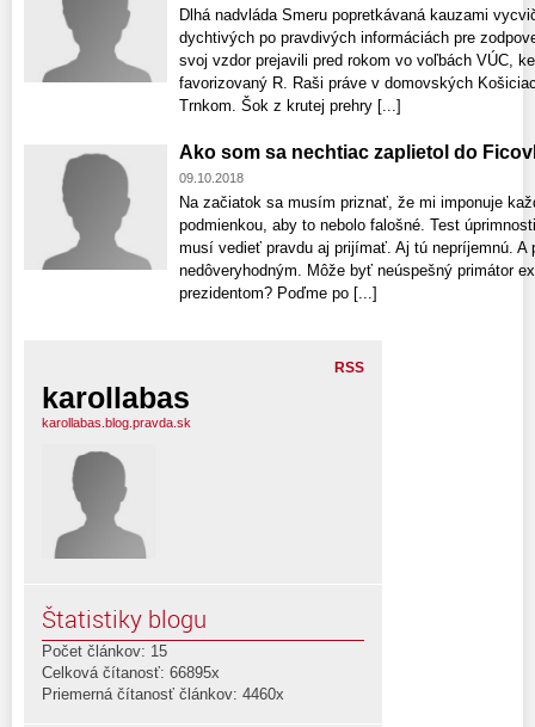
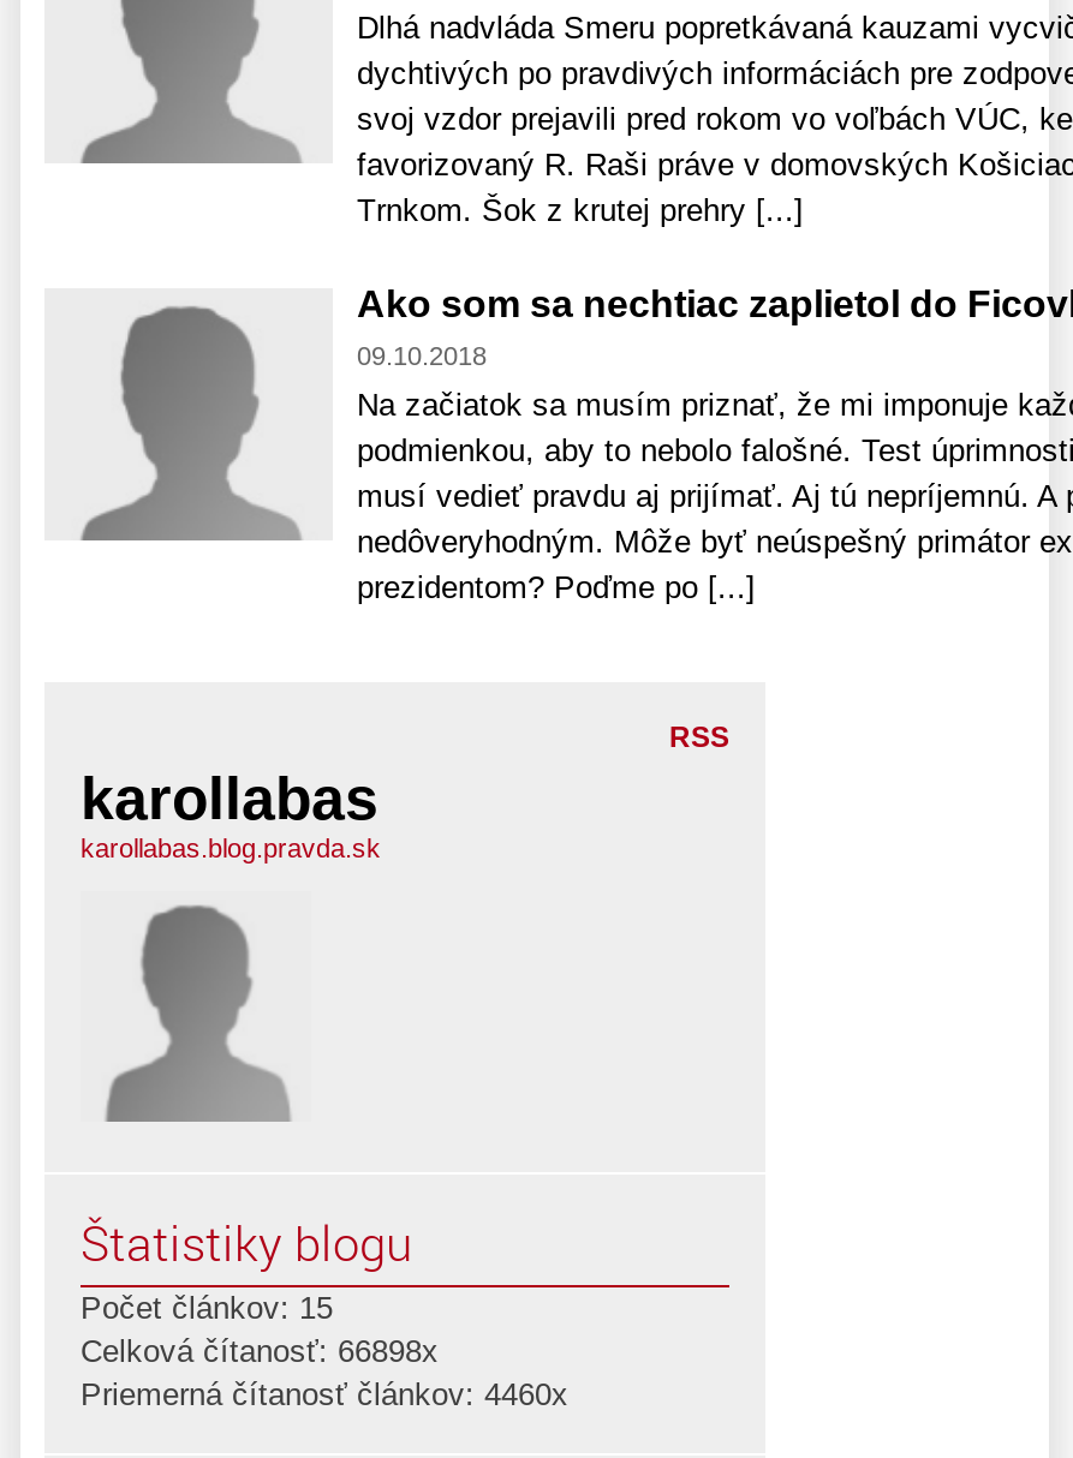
- Celková čítanosť: 66895x
+ Celková čítanosť: 66898x
